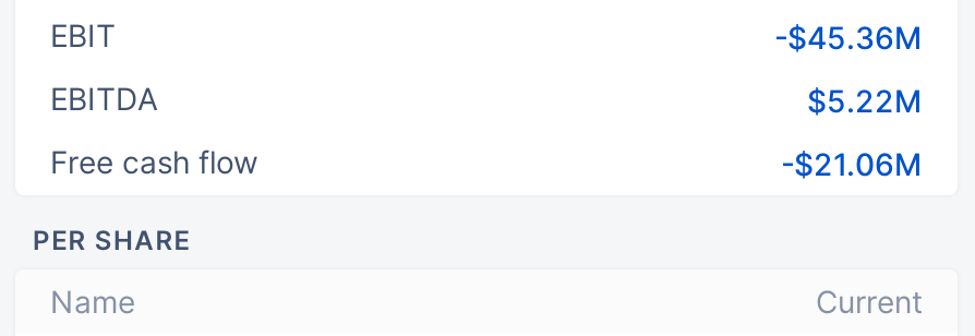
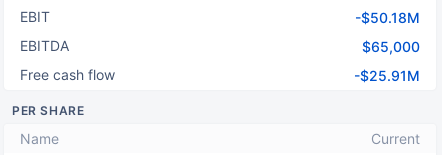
- -$45.36M
+ -$50.18M

- $5.22M
+ $65,000

- -$21.06M
+ -$25.91M
